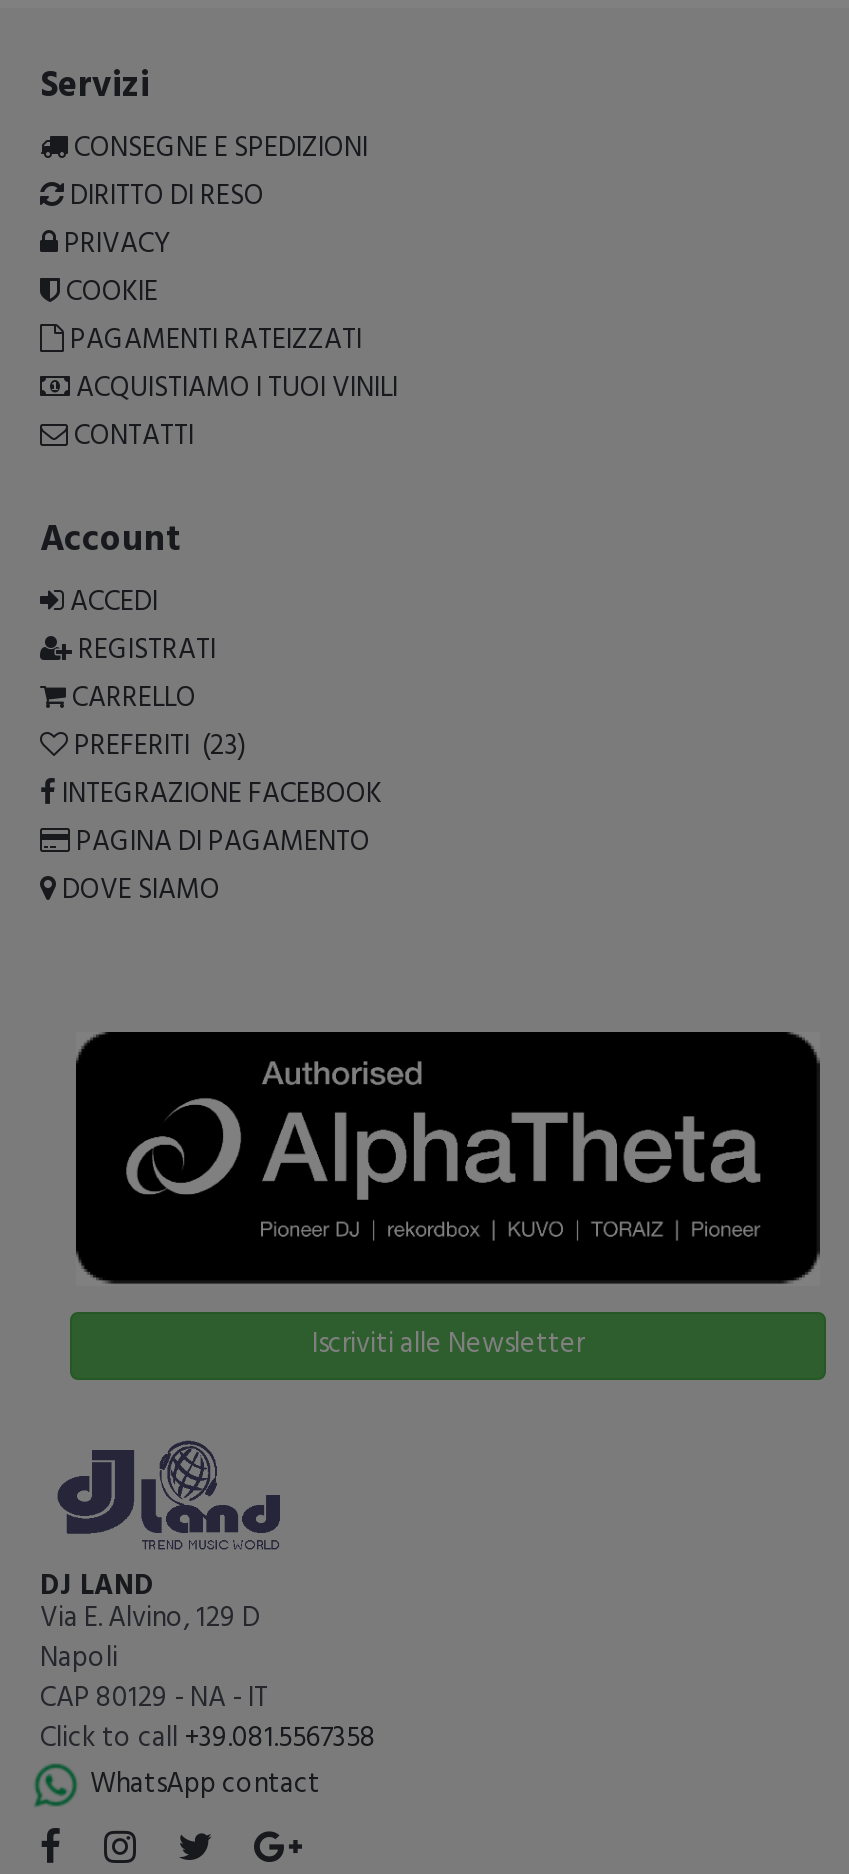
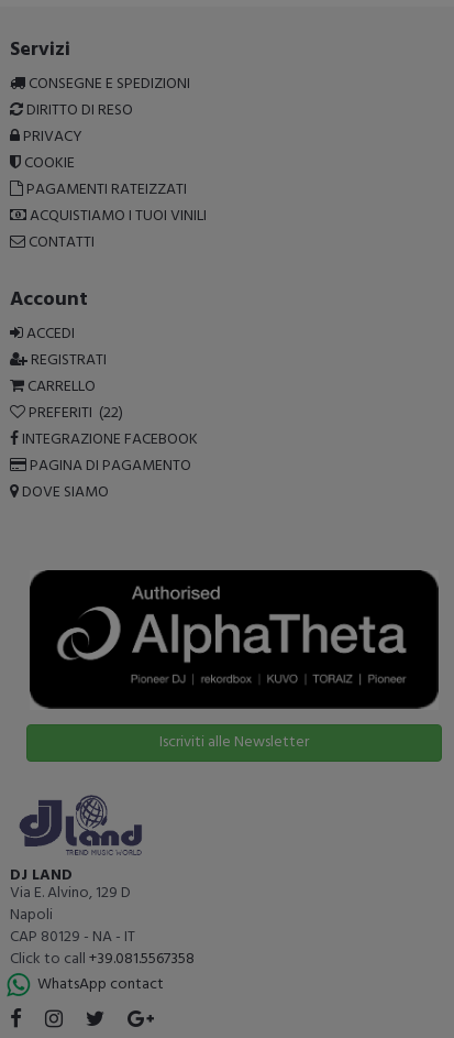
- PREFERITI (23)
+ PREFERITI (22)
